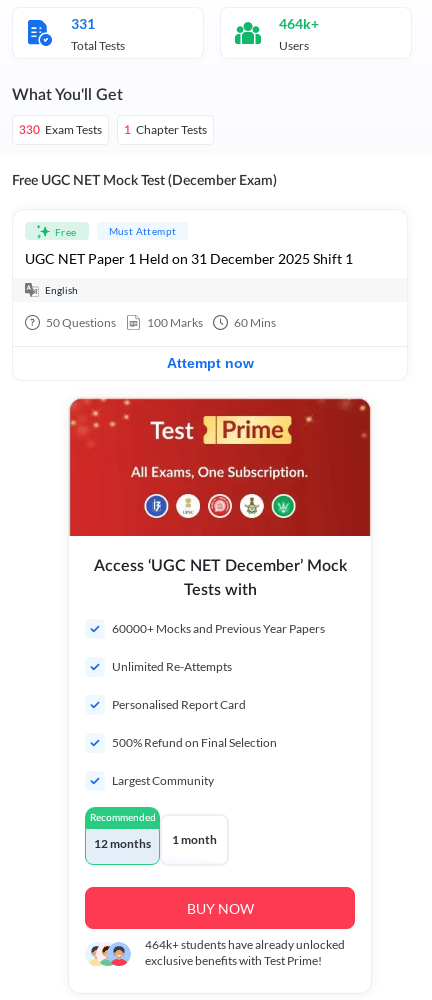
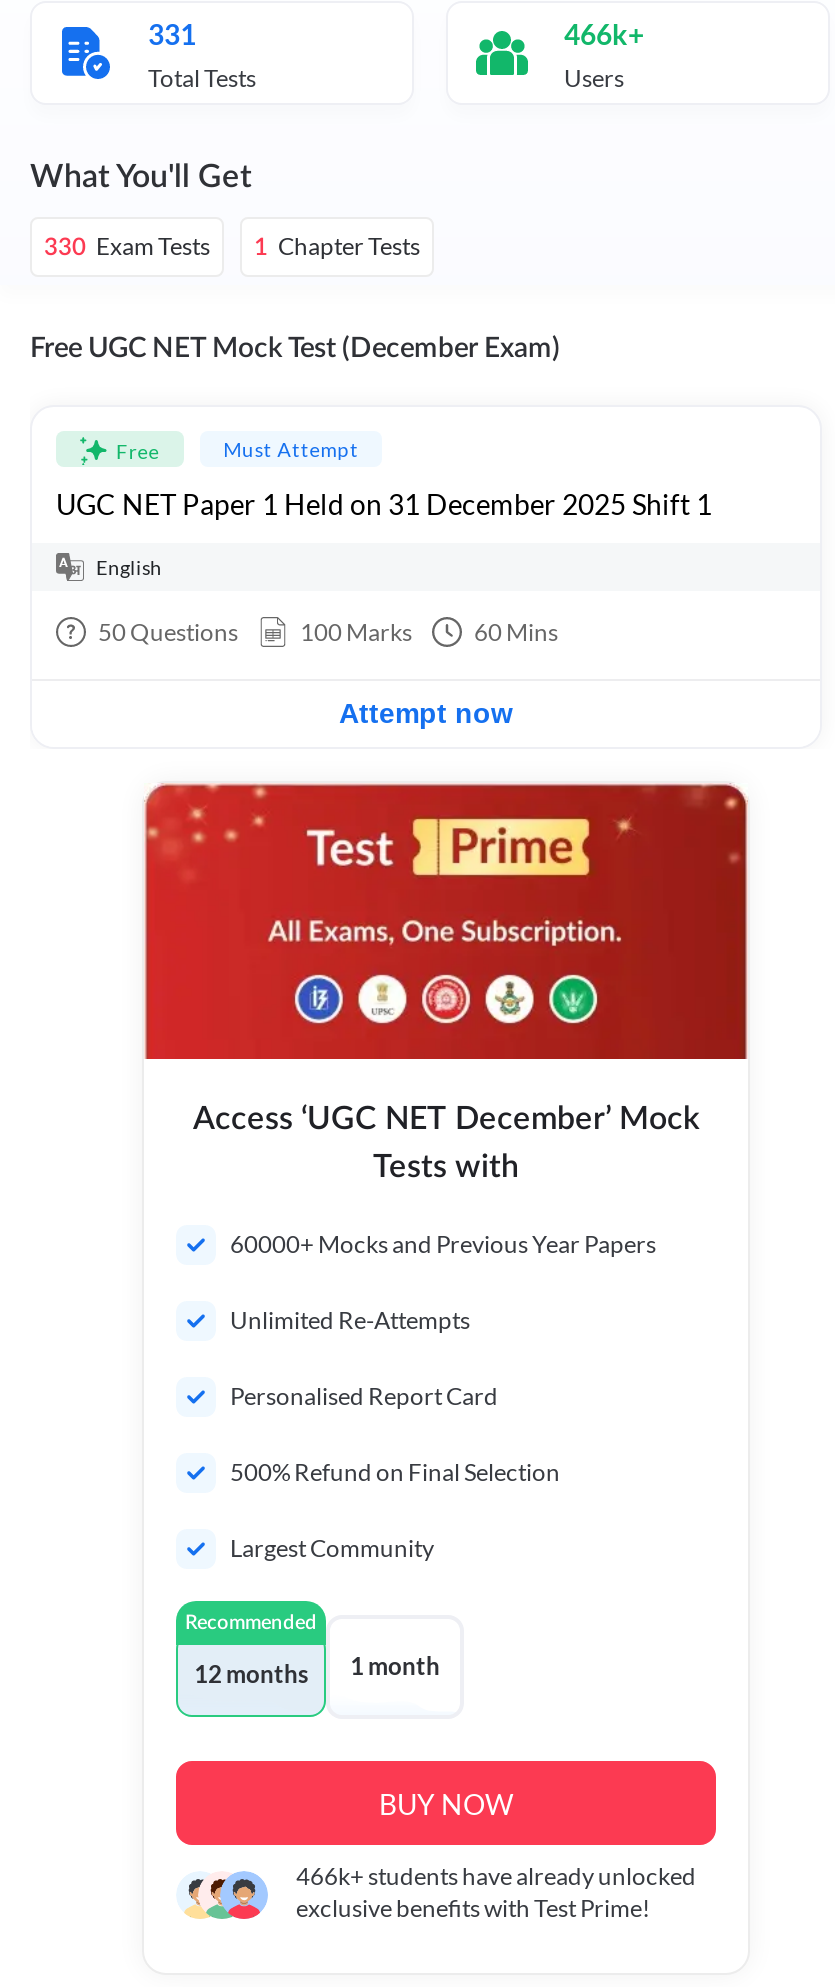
- 464k+
+ 466k+

- 464k+ students have already unlocked
+ 466k+ students have already unlocked
